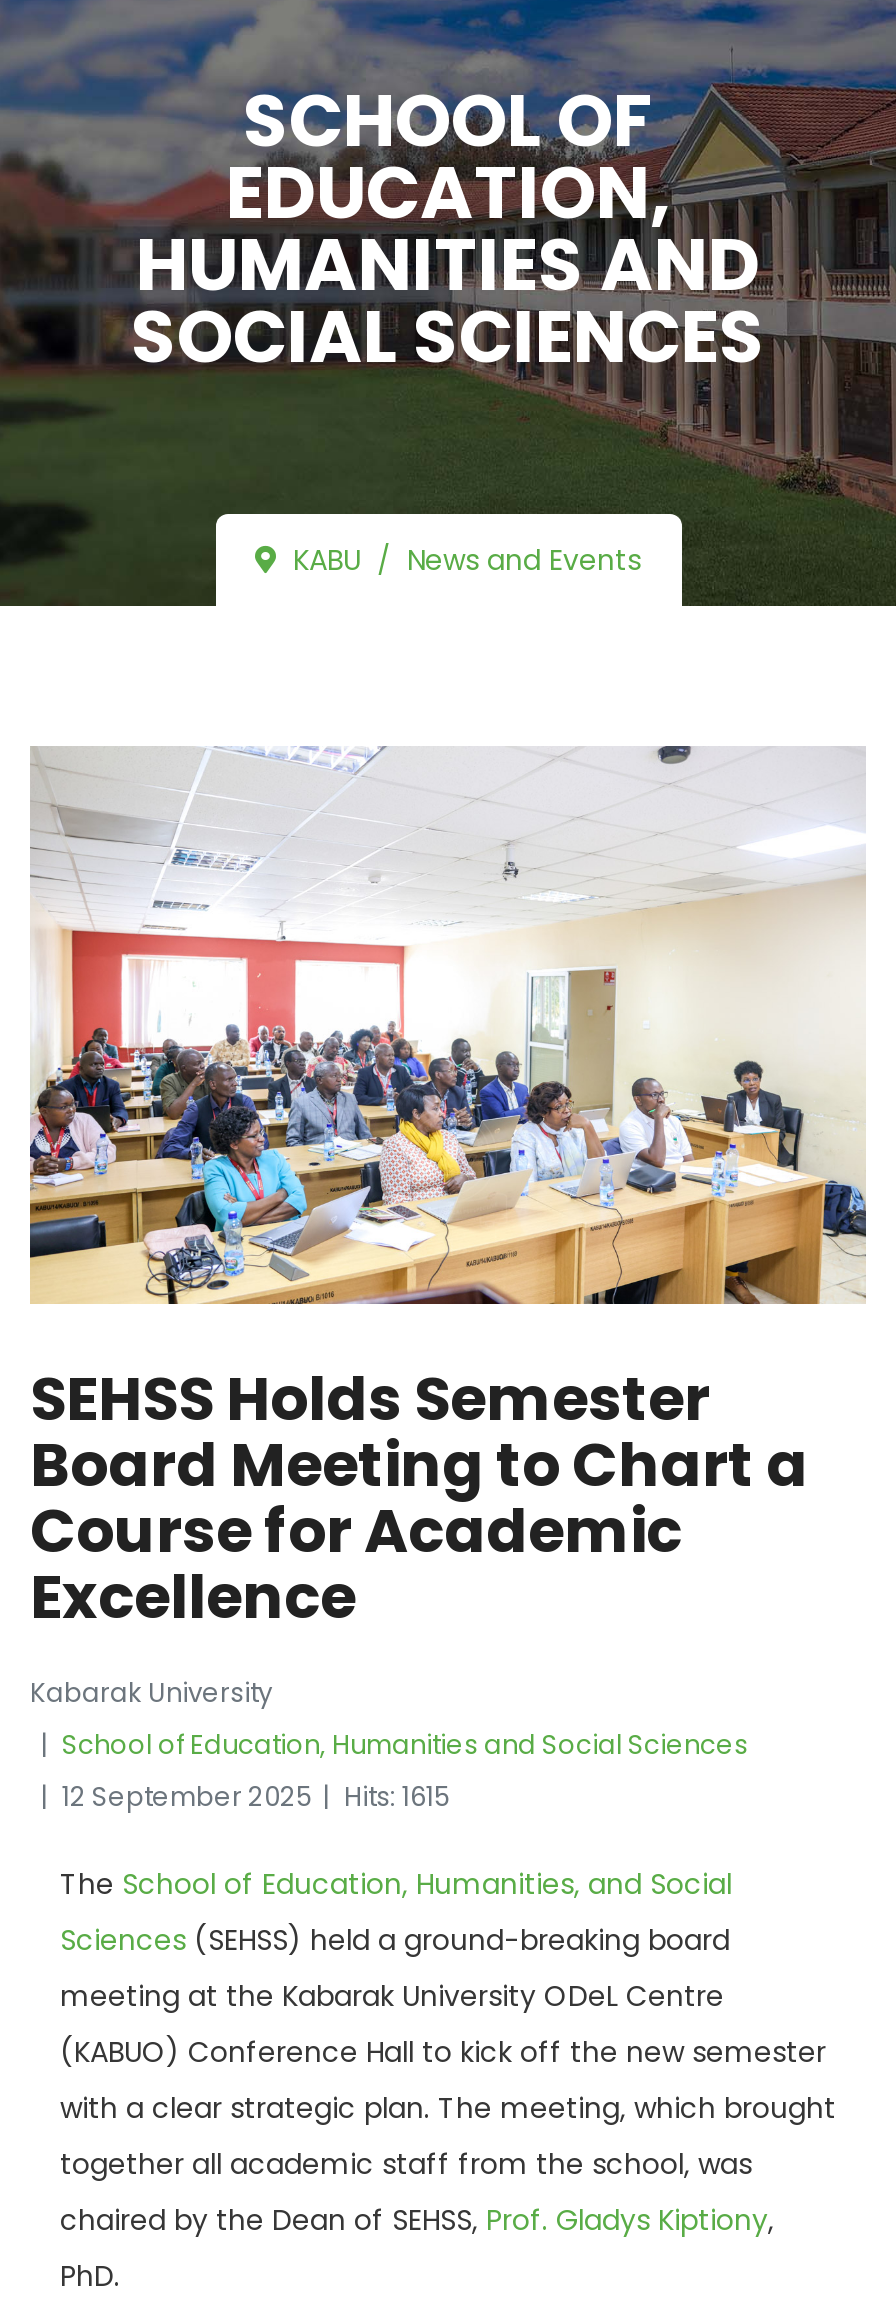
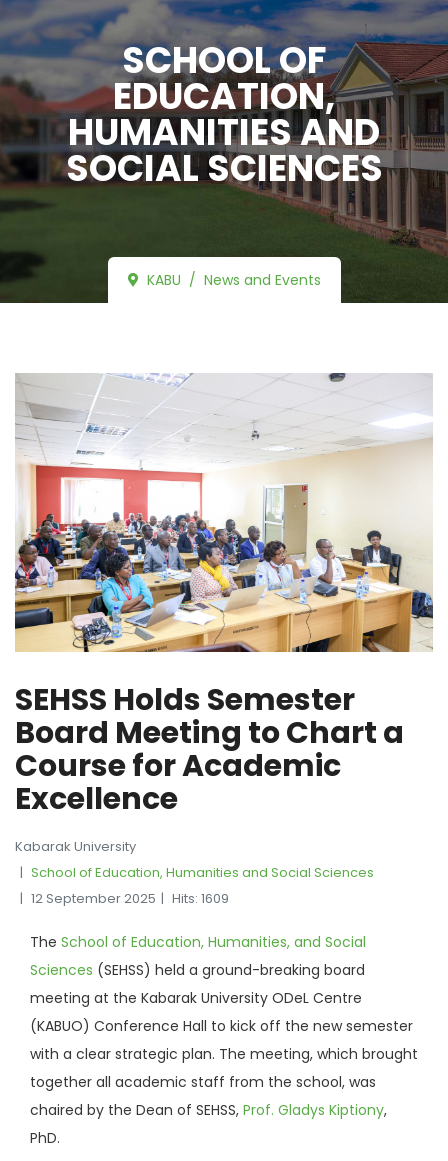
- 12 September 2025 Hits: 1615
+ 12 September 2025 Hits: 1609
